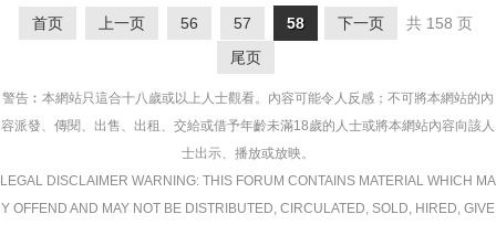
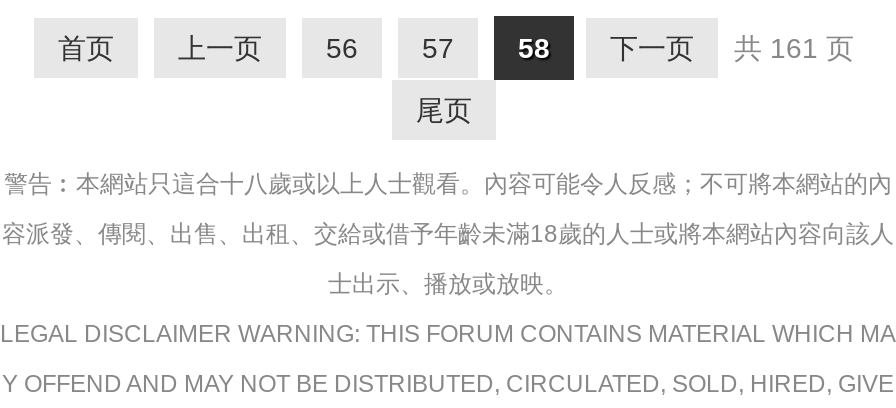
- 首页 上一页 56 57 58 下一页 共 158 页
+ 首页 上一页 56 57 58 下一页 共 161 页
